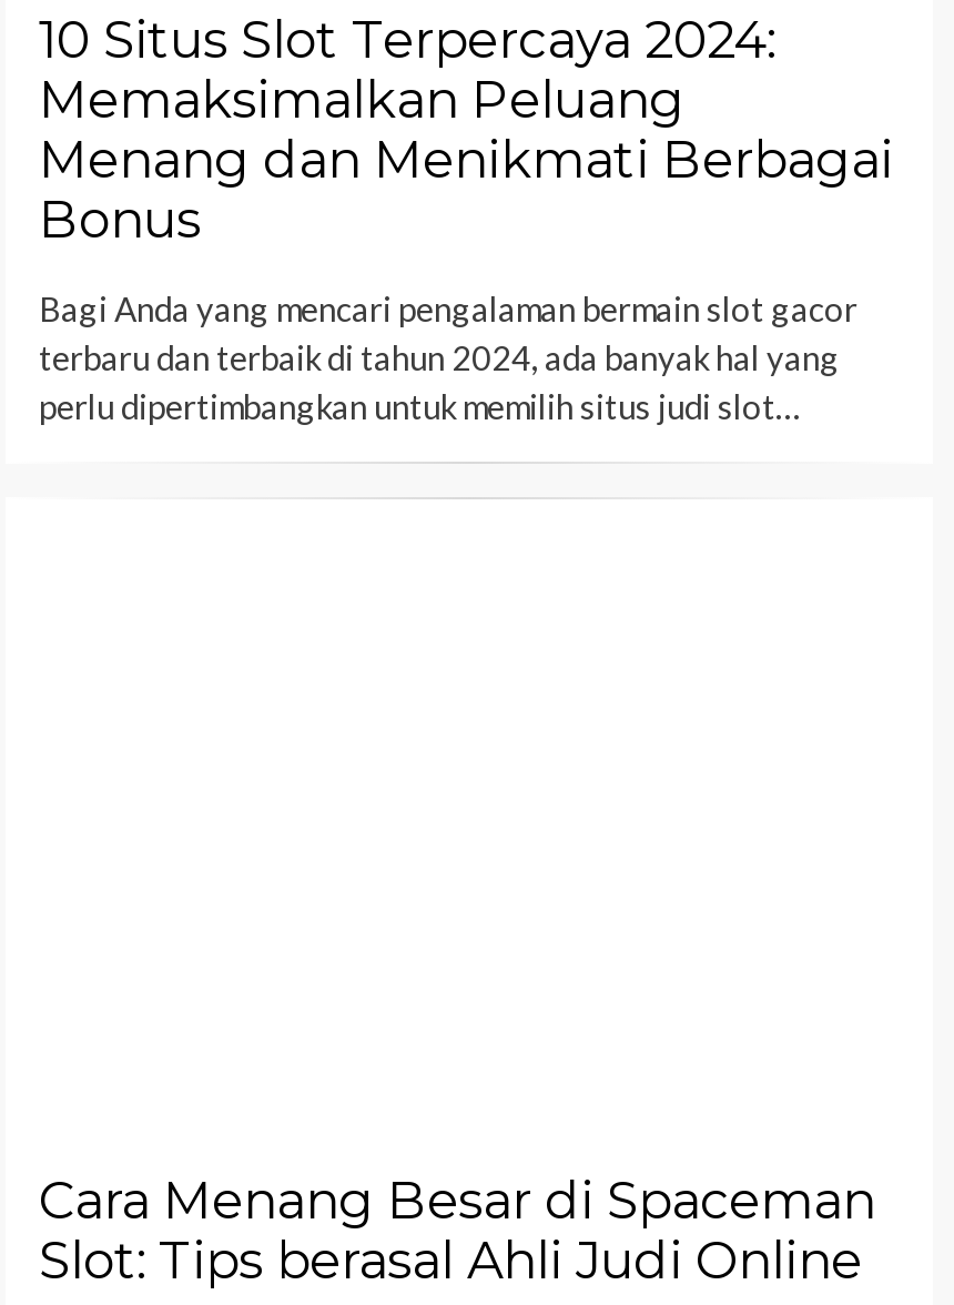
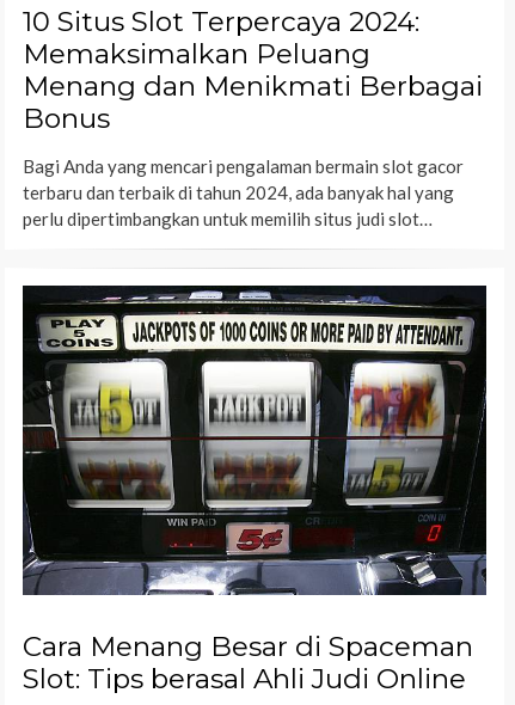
+ [image]
